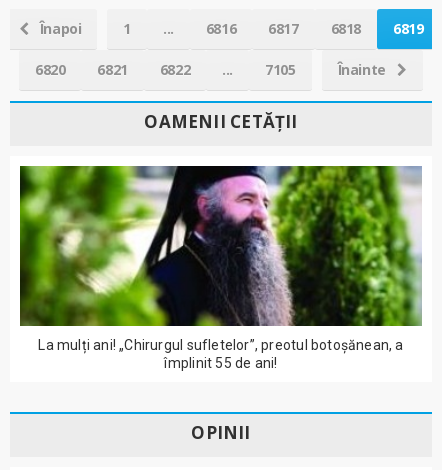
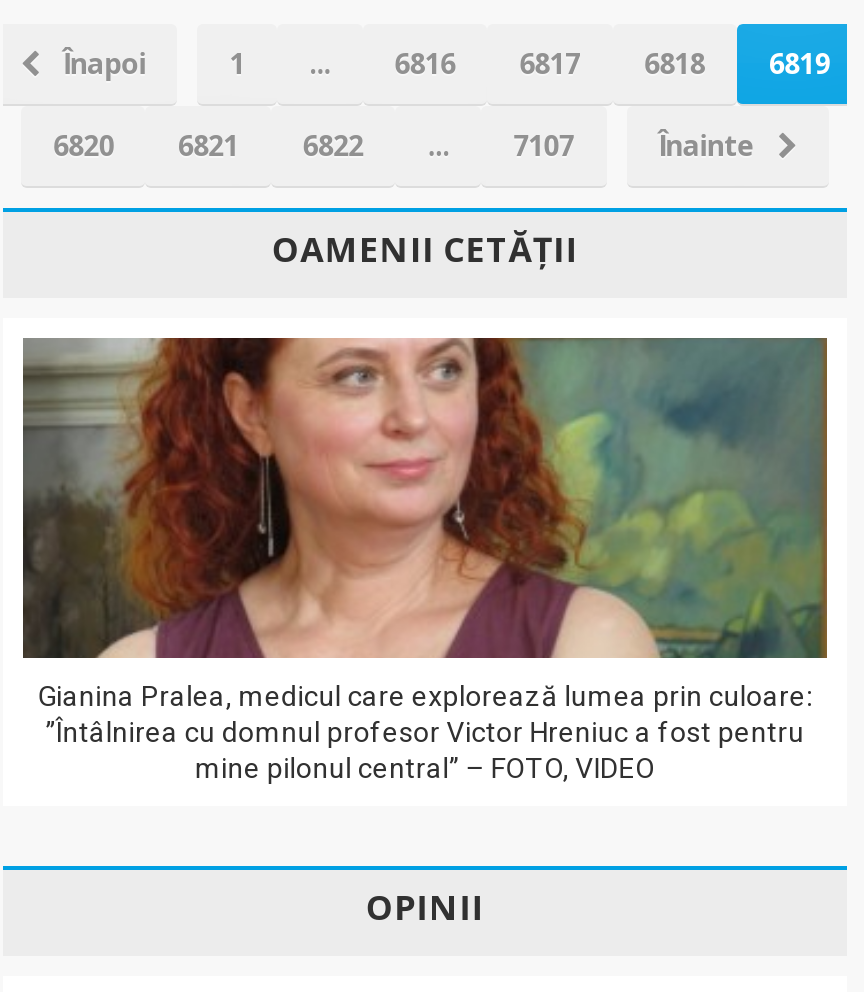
- 7105
+ 7107

- [image]
- La mulți ani! „Chirurgul sufletelor”, preotul botoșănean, a
- împlinit 55 de ani!
+ [image]
+ Gianina Pralea, medicul care explorează lumea prin culoare:
+ ”Întâlnirea cu domnul profesor Victor Hreniuc a fost pentru
+ mine pilonul central” – FOTO, VIDEO
